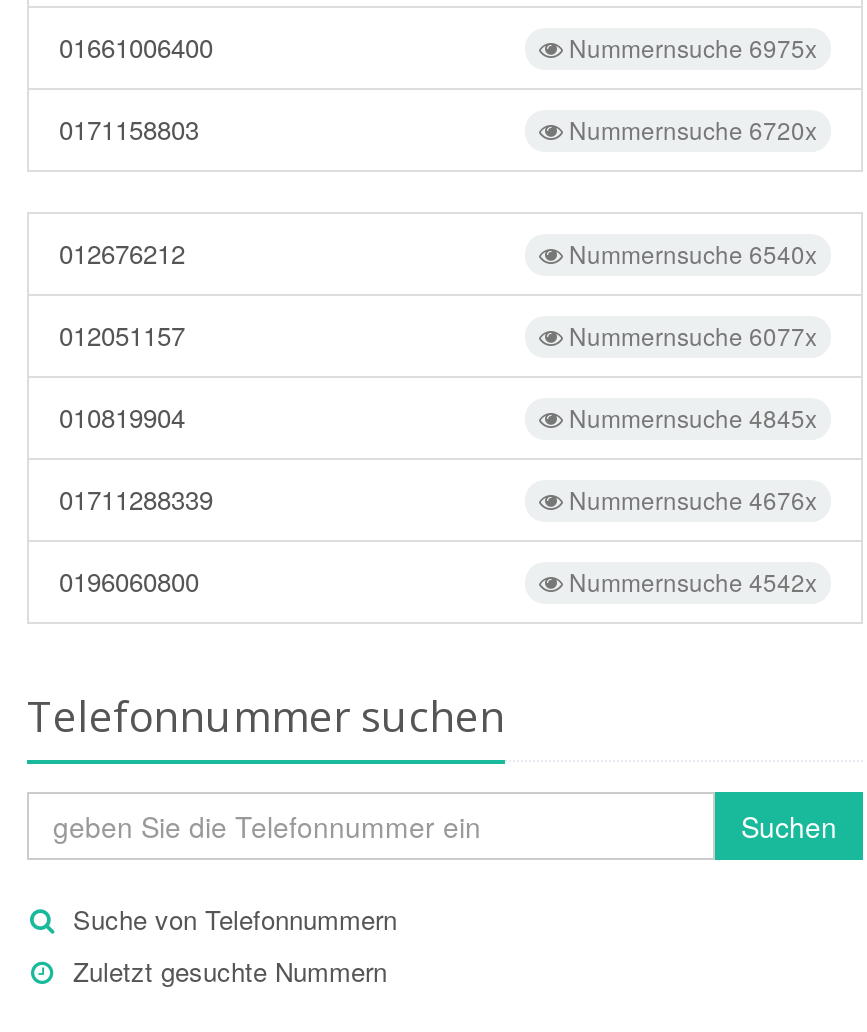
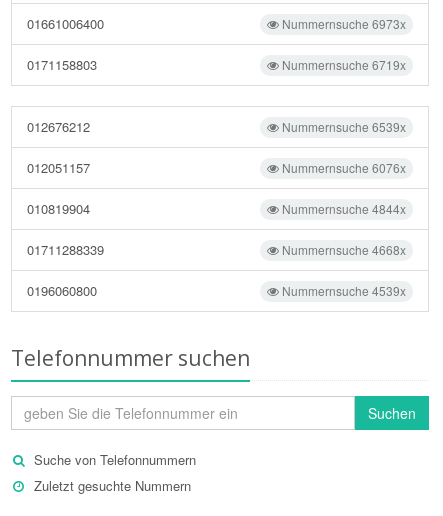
- Nummernsuche 6975x
+ Nummernsuche 6973x

- Nummernsuche 6720x
+ Nummernsuche 6719x

- Nummernsuche 6540x
+ Nummernsuche 6539x

- Nummernsuche 6077x
+ Nummernsuche 6076x

- Nummernsuche 4845x
+ Nummernsuche 4844x

- Nummernsuche 4676x
+ Nummernsuche 4668x

- Nummernsuche 4542x
+ Nummernsuche 4539x
